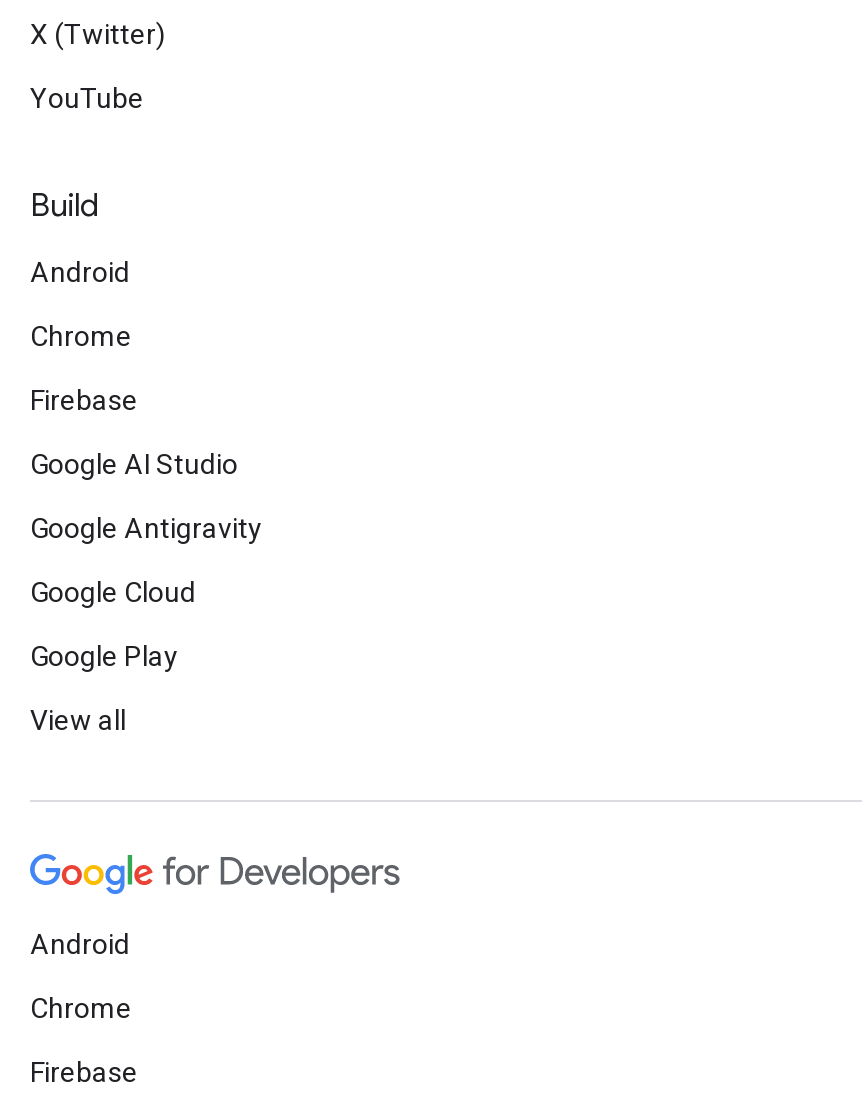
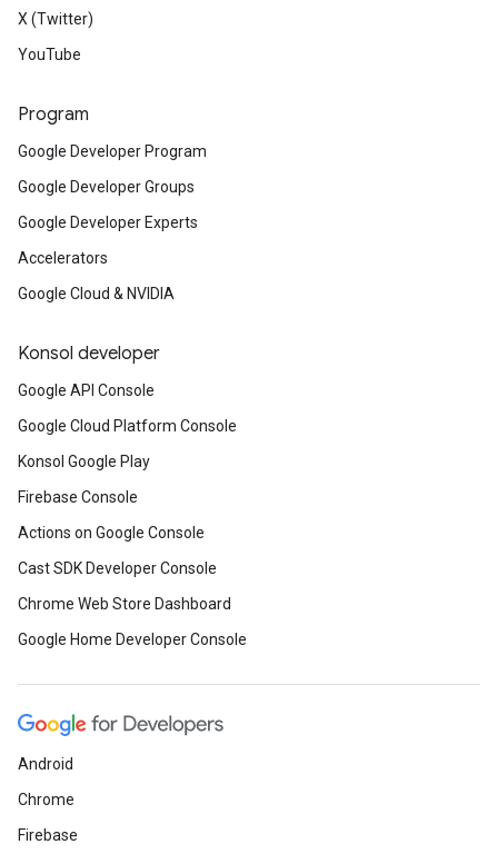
- Build
- Android
- Chrome
- Firebase
- Google AI Studio
- Google Antigravity
- Google Cloud
- Google Play
- View all
+ Program
+ Google Developer Program
+ Google Developer Groups
+ Google Developer Experts
+ Accelerators
+ Google Cloud & NVIDIA
+ Konsol developer
+ Google API Console
+ Google Cloud Platform Console
+ Konsol Google Play
+ Firebase Console
+ Actions on Google Console
+ Cast SDK Developer Console
+ Chrome Web Store Dashboard
+ Google Home Developer Console
